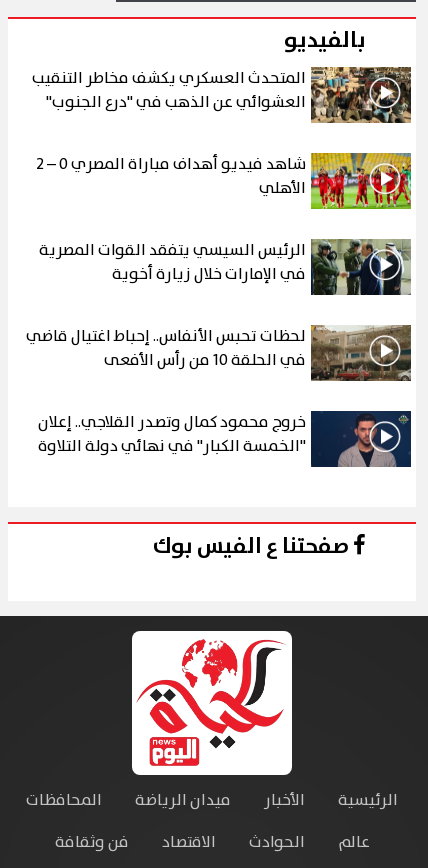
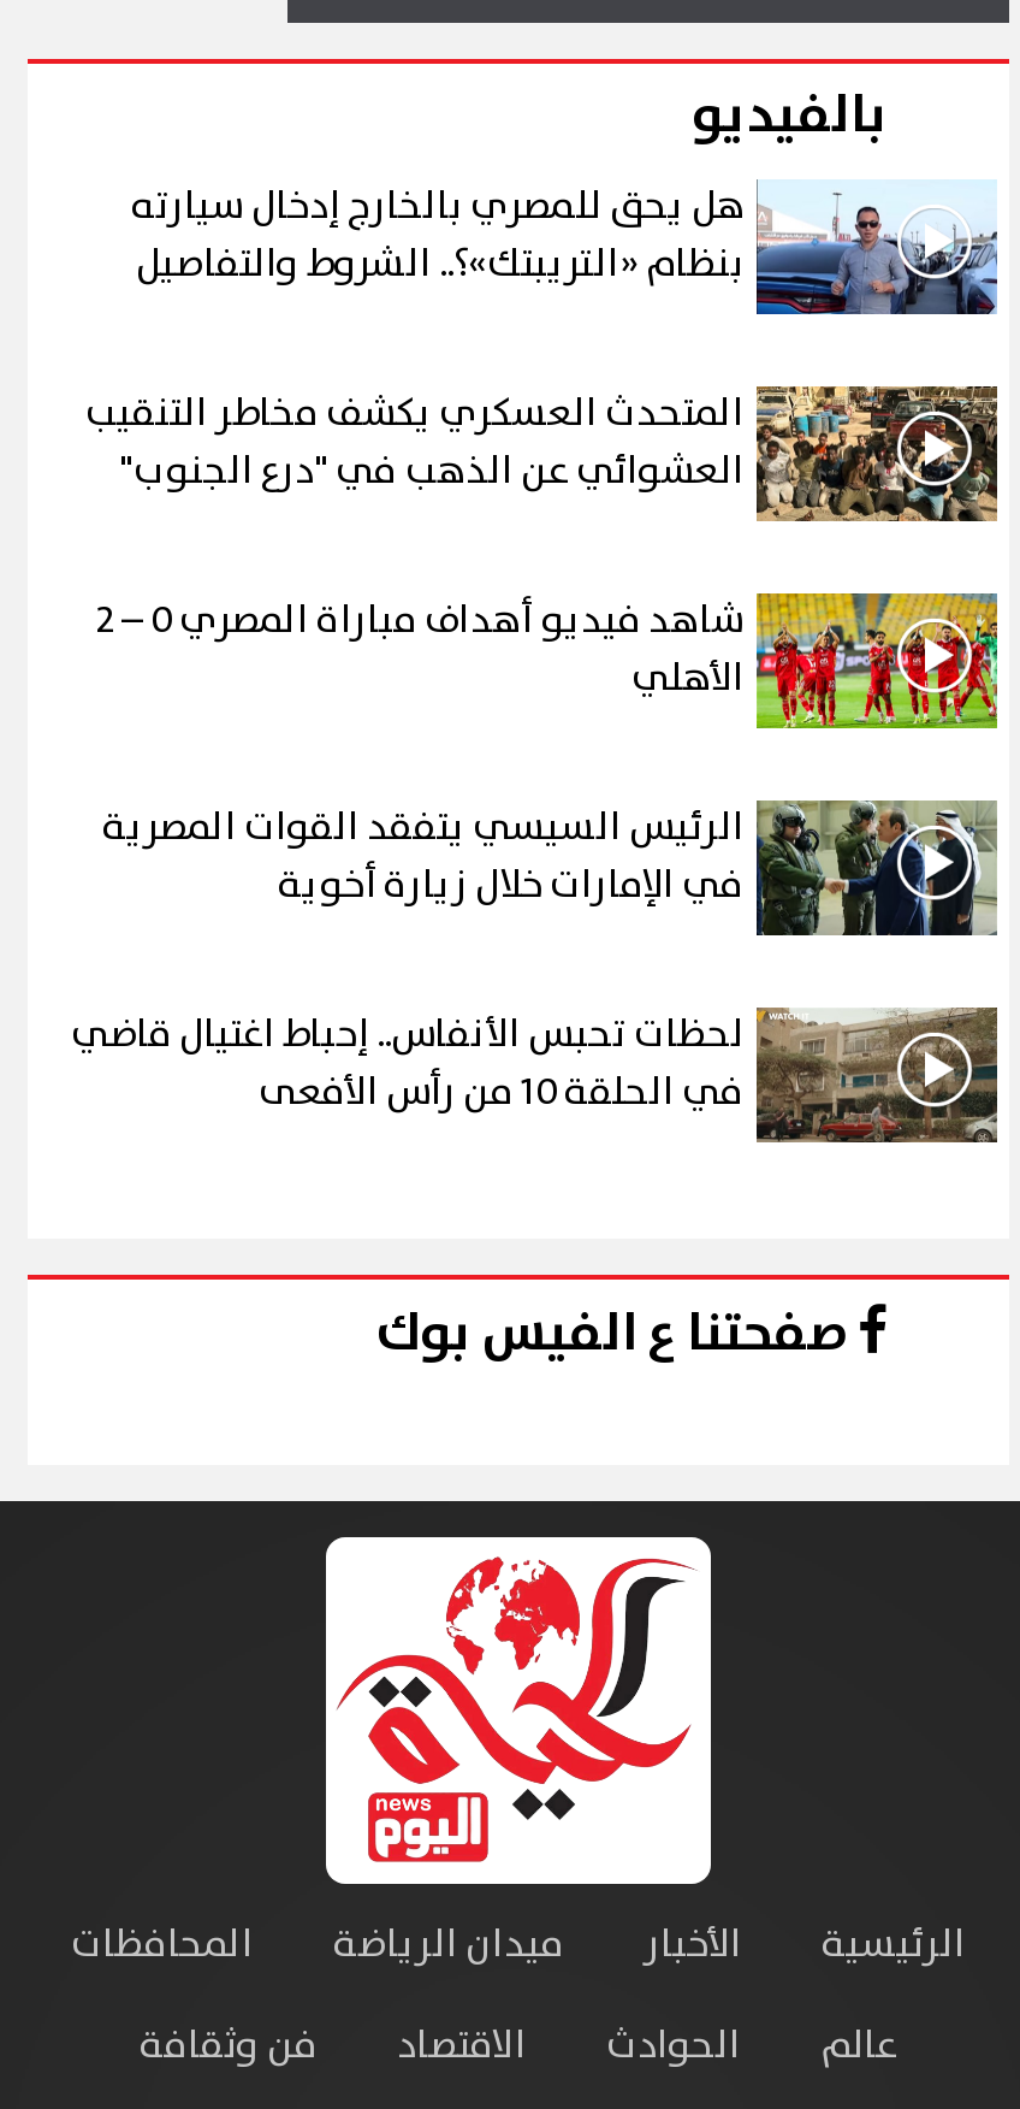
moved down: [image] | المتحدث العسكري يكشف مخاطر التنقيب | العشوائي عن الذهب في "درع الجنوب" | الأهلي | الرئيس السيسي يتفقد القوات المصرية | في الإمارات خلال زيارة أخوية | لحظات تحبس الأنفاس.. إحباط اغتيال قاضي

+ [image]
+ هل يحق للمصري بالخارج إدخال سيارته
+ بنظام «التريبتك»؟.. الشروط والتفاصيل

moved down: [image]

- [image]
- خروج محمود كمال وتصدر القلاجي.. إعلان
- "الخمسة الكبار" في نهائي دولة التلاوة
